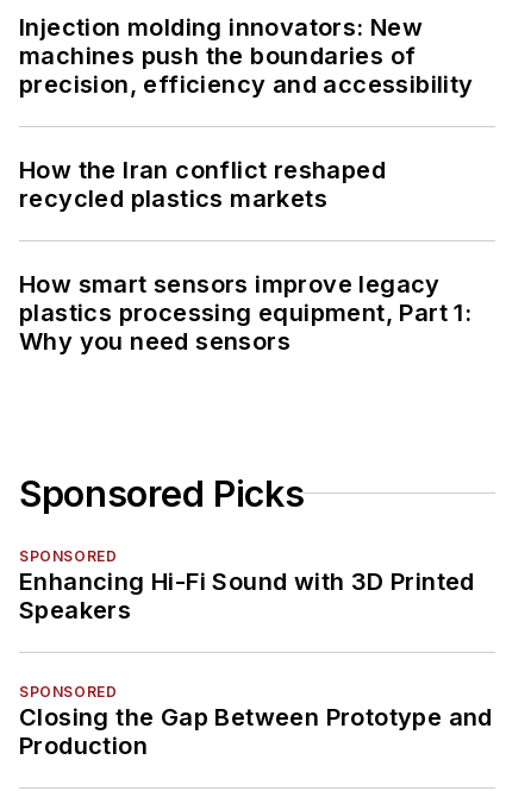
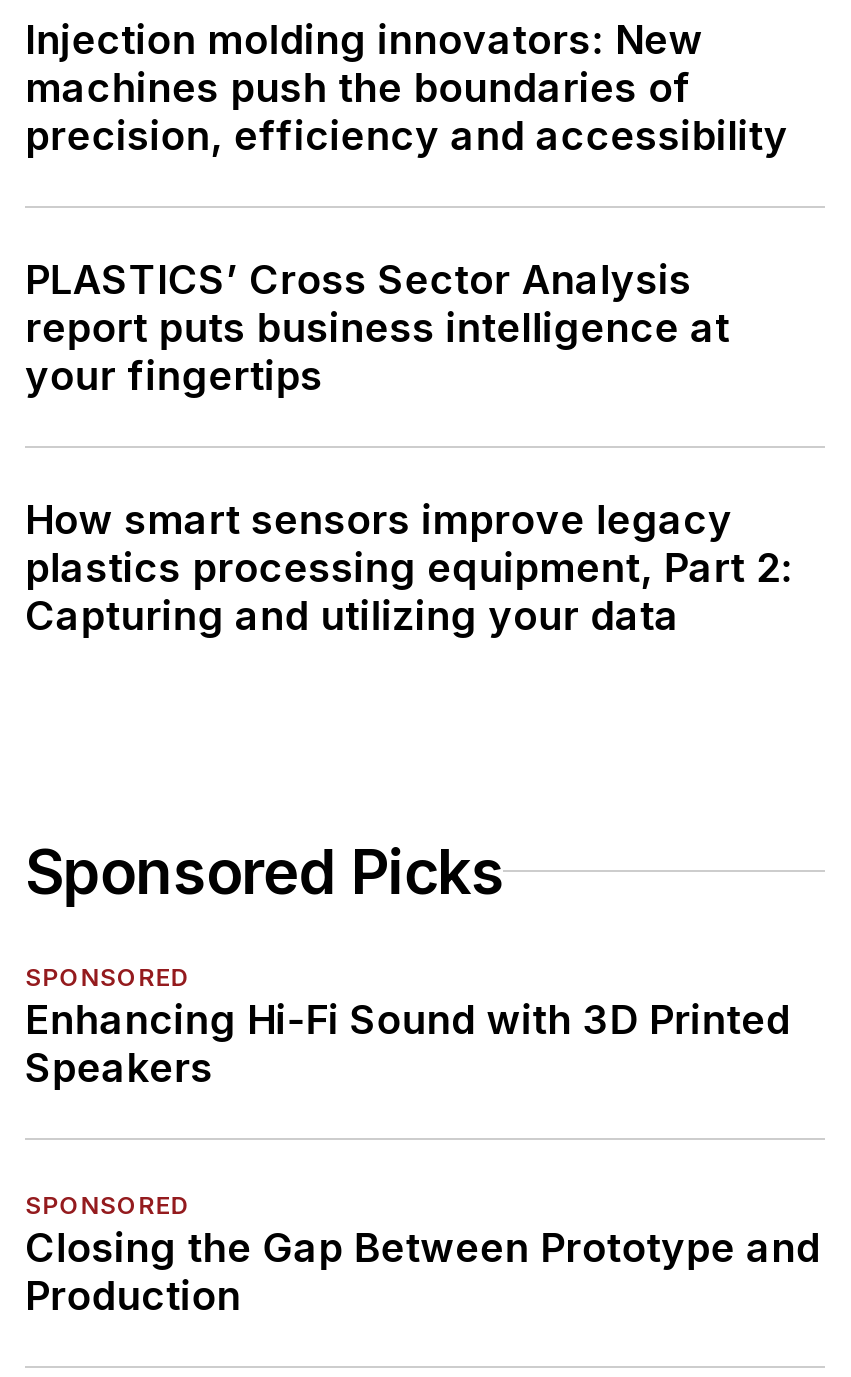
- How the Iran conflict reshaped
- recycled plastics markets
+ PLASTICS’ Cross Sector Analysis
+ report puts business intelligence at
+ your fingertips

- plastics processing equipment, Part 1:
- Why you need sensors
+ plastics processing equipment, Part 2:
+ Capturing and utilizing your data
